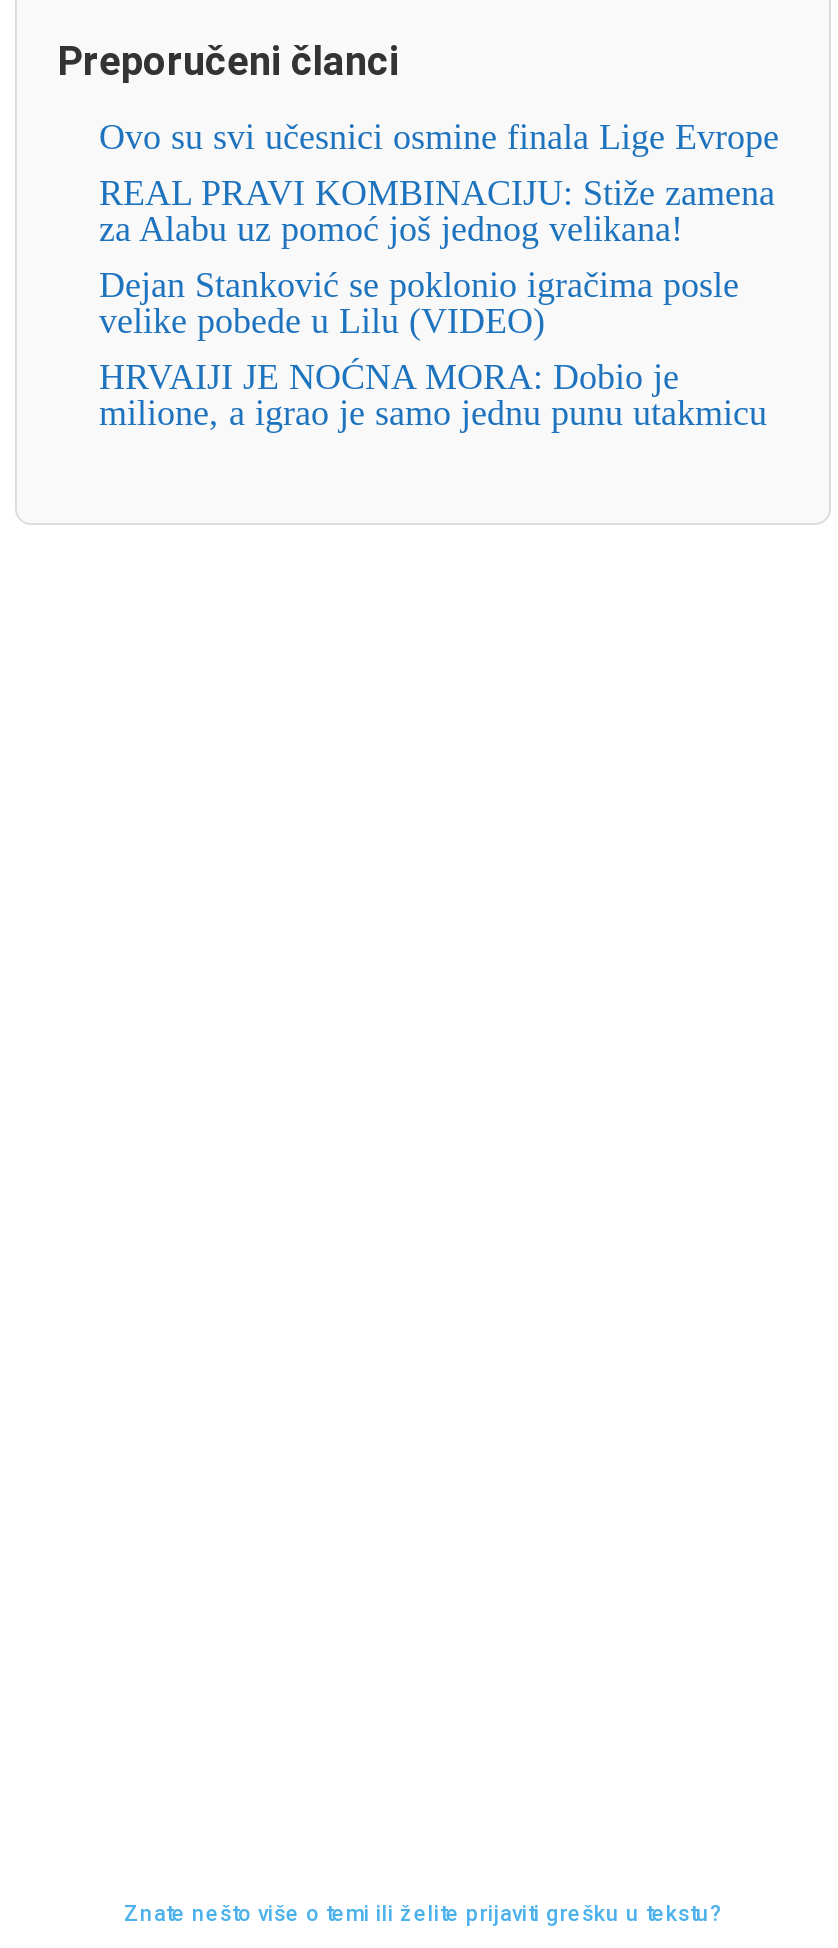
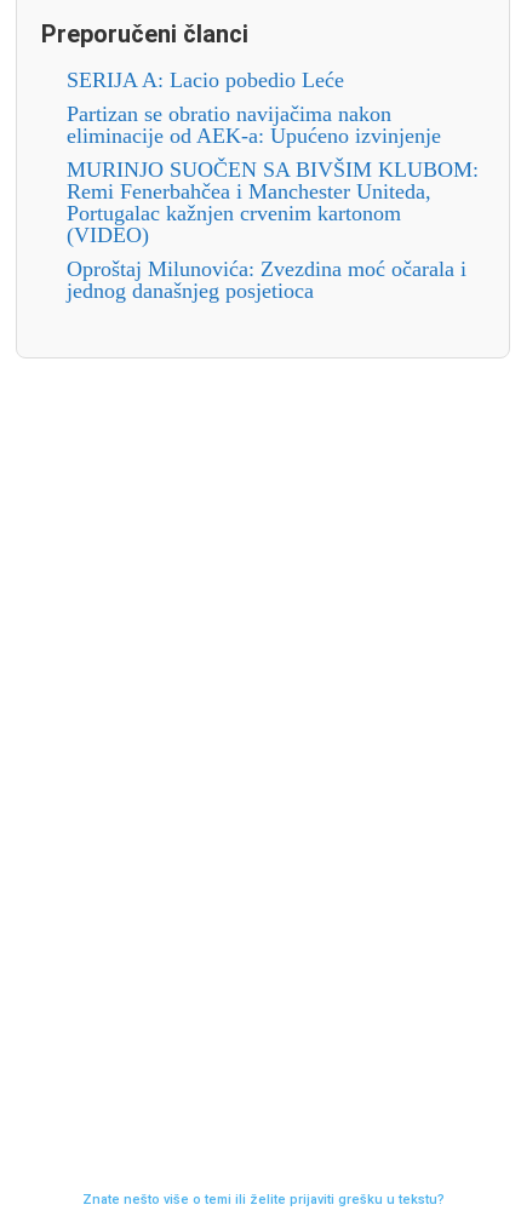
- Ovo su svi učesnici osmine finala Lige Evrope
- REAL PRAVI KOMBINACIJU: Stiže zamena
- za Alabu uz pomoć još jednog velikana!
- Dejan Stanković se poklonio igračima posle
- velike pobede u Lilu (VIDEO)
- HRVAIJI JE NOĆNA MORA: Dobio je
- milione, a igrao je samo jednu punu utakmicu
+ SERIJA A: Lacio pobedio Leće
+ Partizan se obratio navijačima nakon
+ eliminacije od AEK-a: Upućeno izvinjenje
+ MURINJO SUOČEN SA BIVŠIM KLUBOM:
+ Remi Fenerbahčea i Manchester Uniteda,
+ Portugalac kažnjen crvenim kartonom
+ (VIDEO)
+ Oproštaj Milunovića: Zvezdina moć očarala i
+ jednog današnjeg posjetioca
